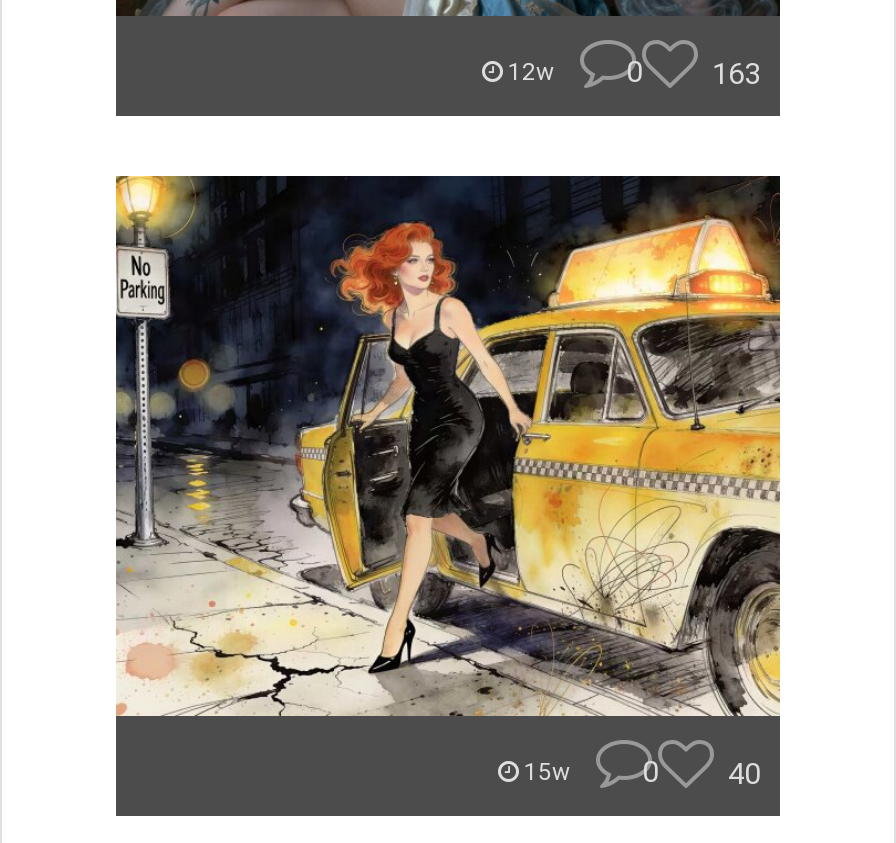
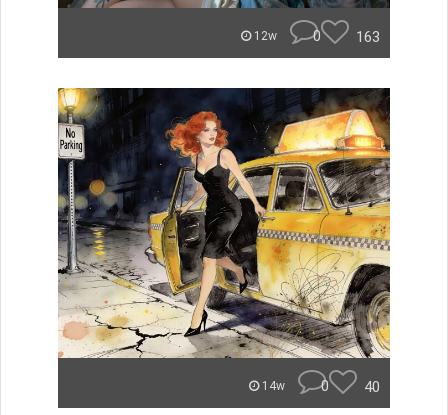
- 15w
+ 14w
